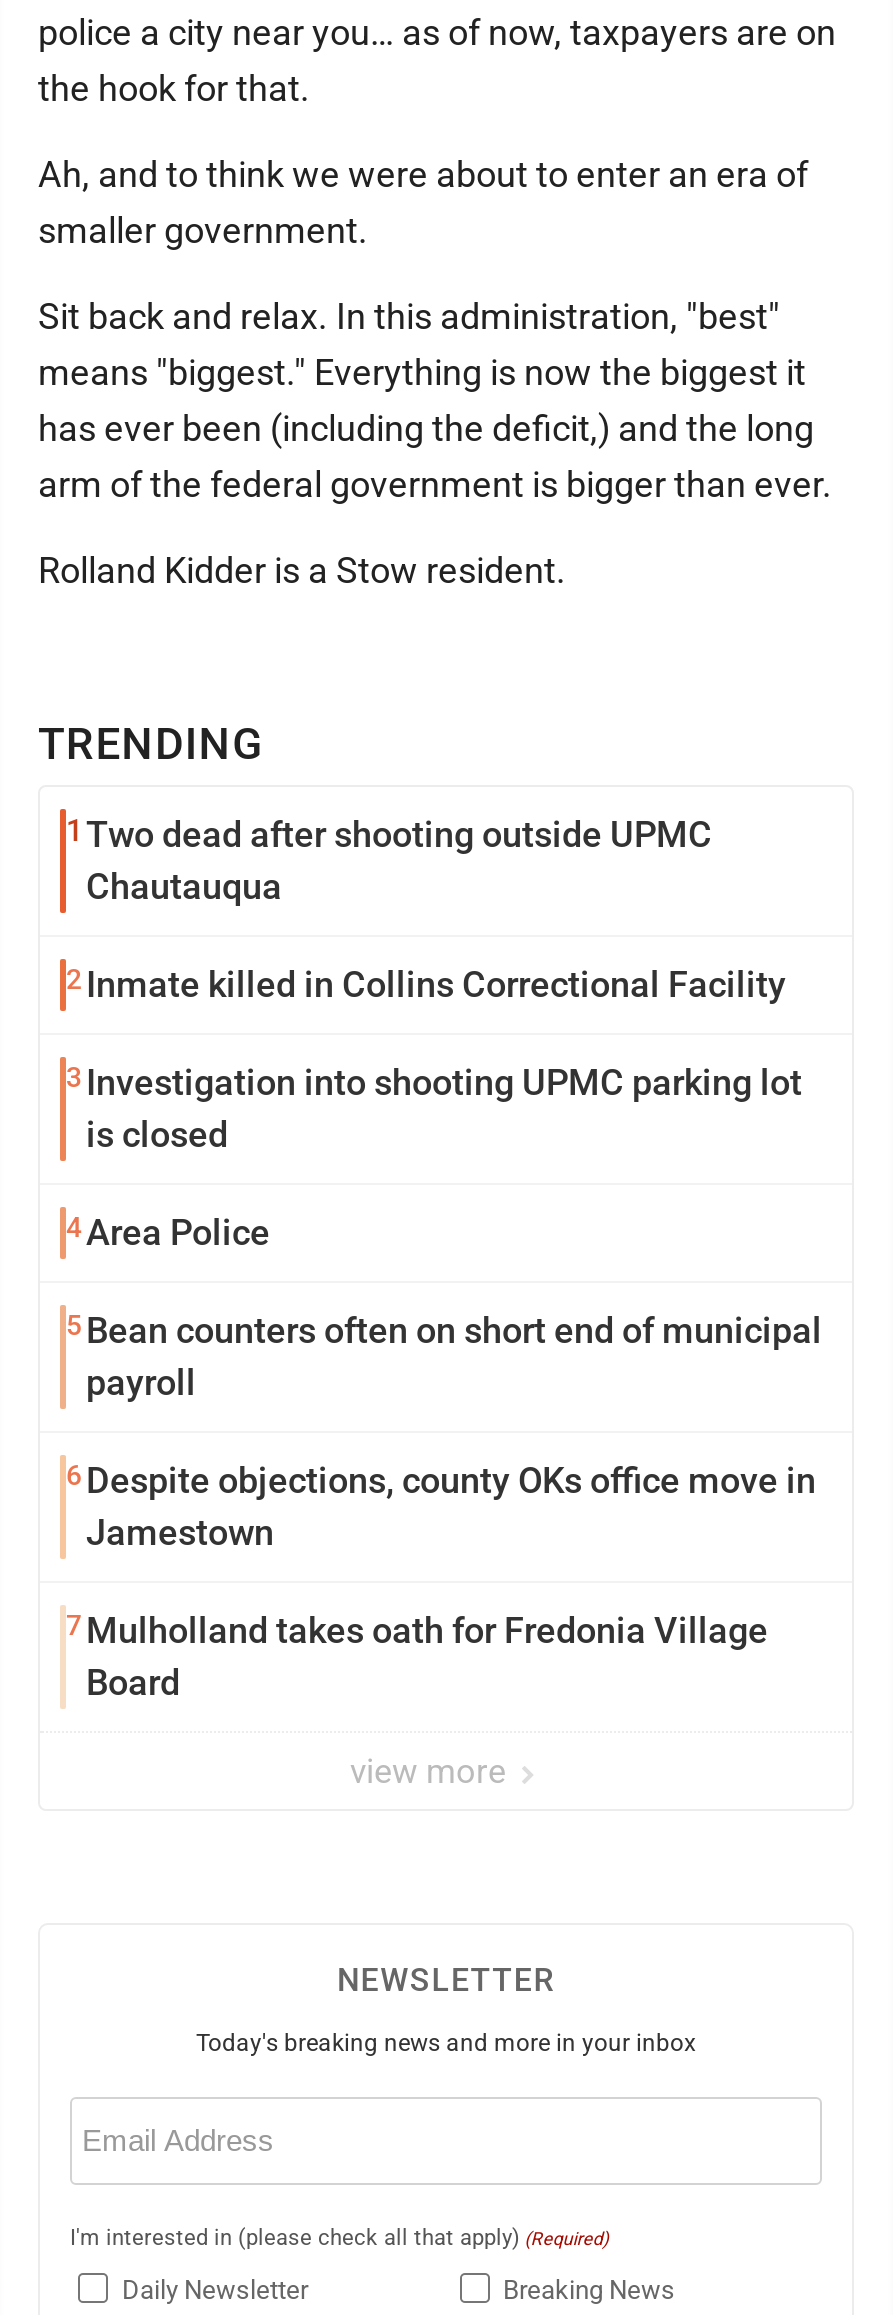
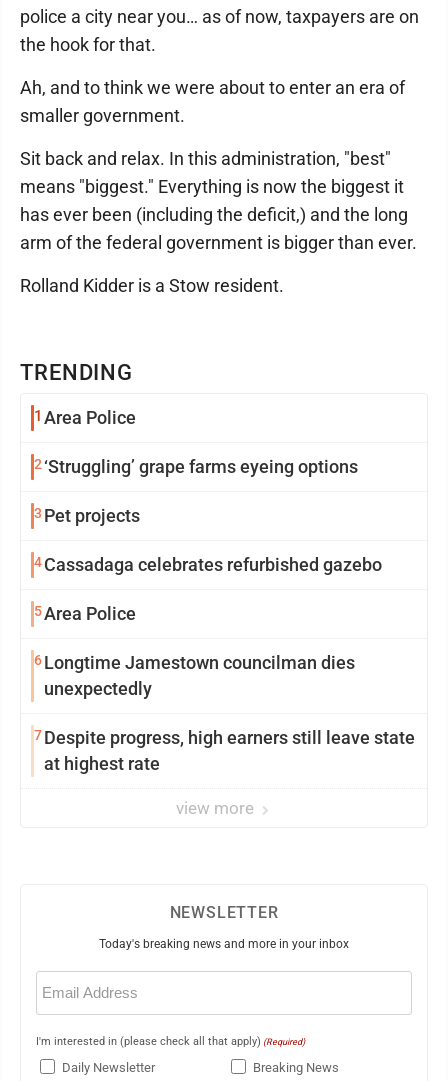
- 1 Two dead after shooting outside UPMC
- Chautauqua
+ 1 Area Police

- 2 Inmate killed in Collins Correctional Facility
+ 2 ‘Struggling’ grape farms eyeing options

- 3 Investigation into shooting UPMC parking lot
- is closed
+ 3 Pet projects

- 4 Area Police
+ 4 Cassadaga celebrates refurbished gazebo

- 5 Bean counters often on short end of municipal
- payroll
+ 5 Area Police

- 6 Despite objections, county OKs office move in
- Jamestown
+ 6 Longtime Jamestown councilman dies
+ unexpectedly

- 7 Mulholland takes oath for Fredonia Village
- Board
+ 7 Despite progress, high earners still leave state
+ at highest rate
